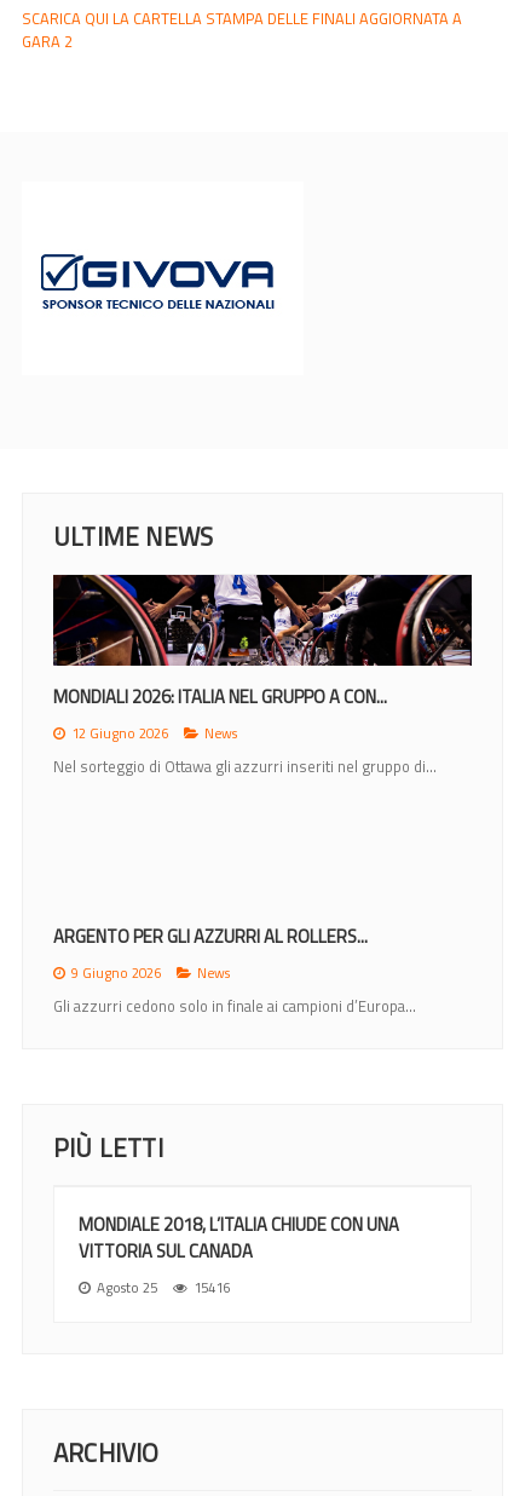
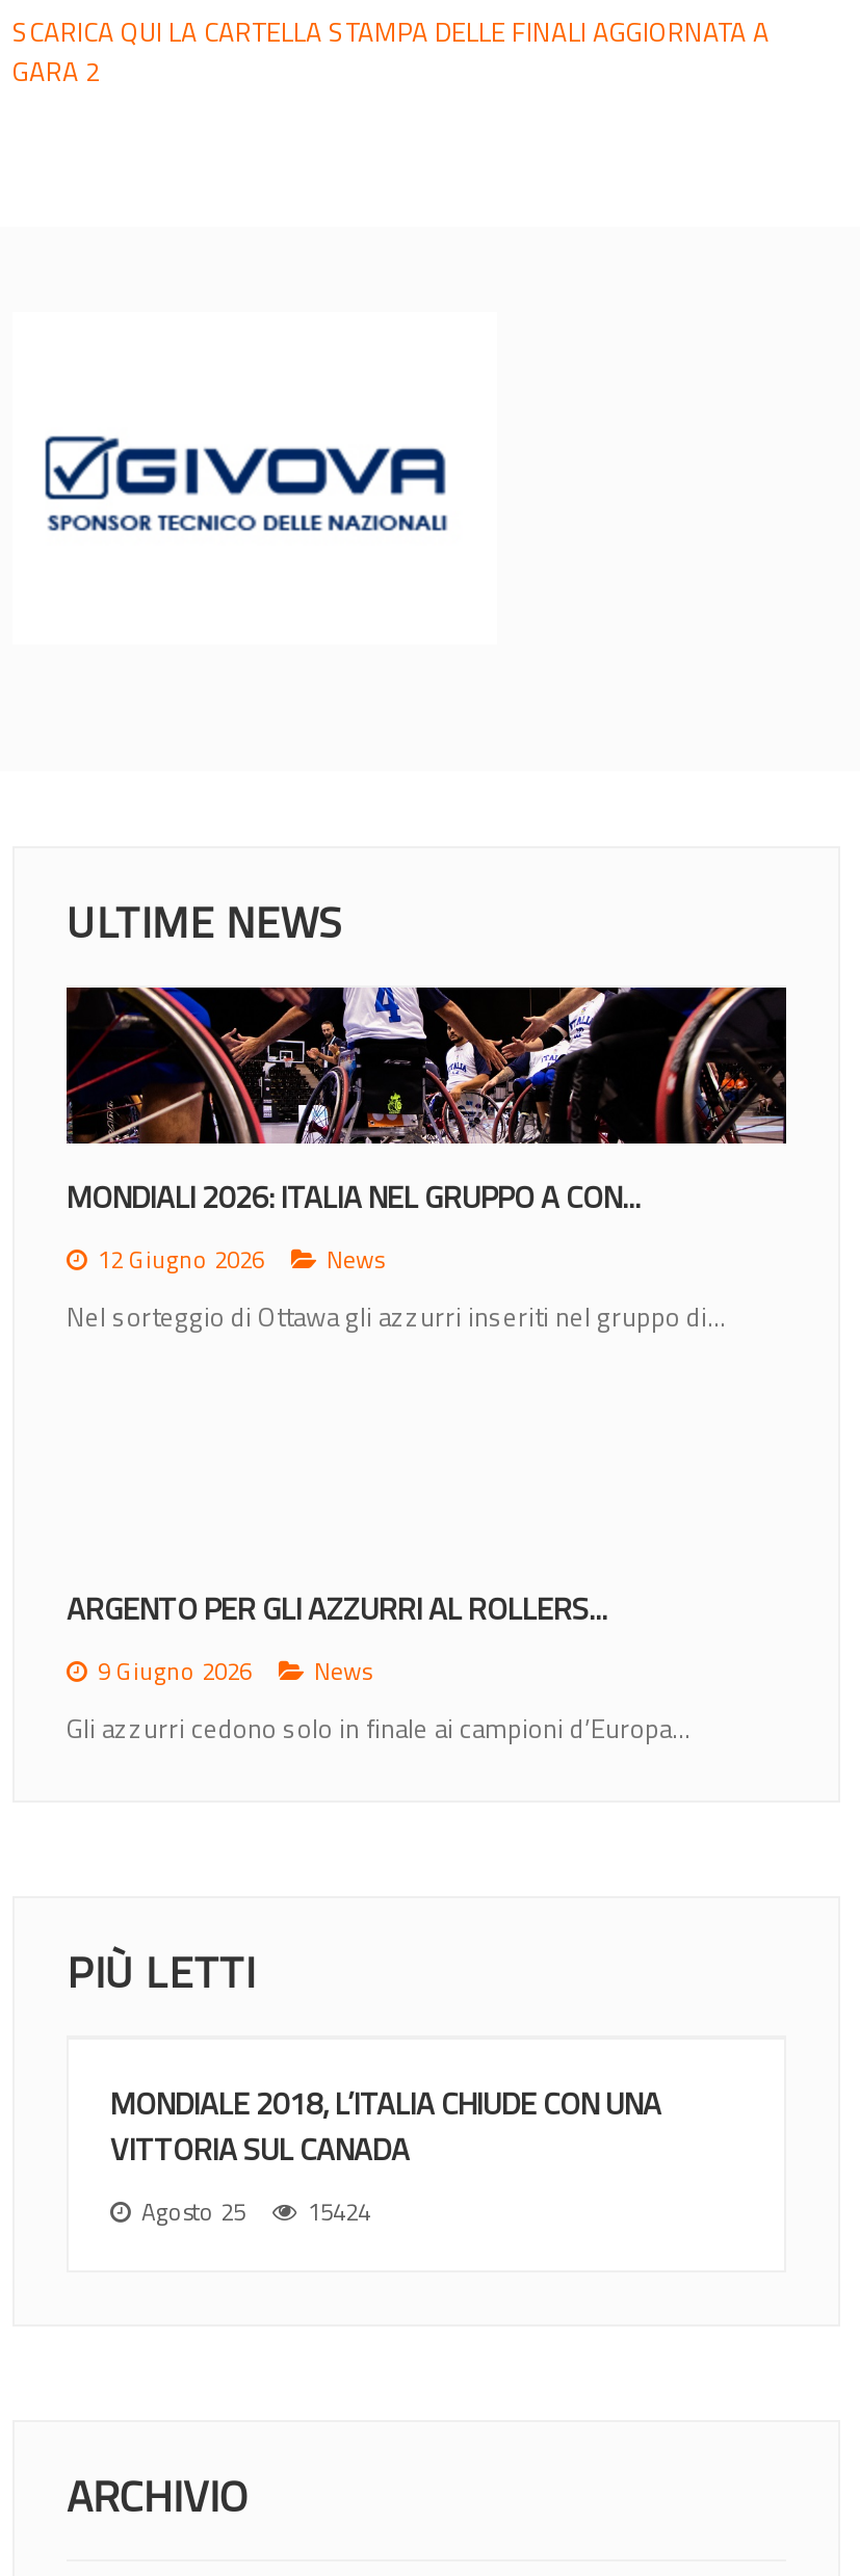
- Agosto 25 15416
+ Agosto 25 15424
